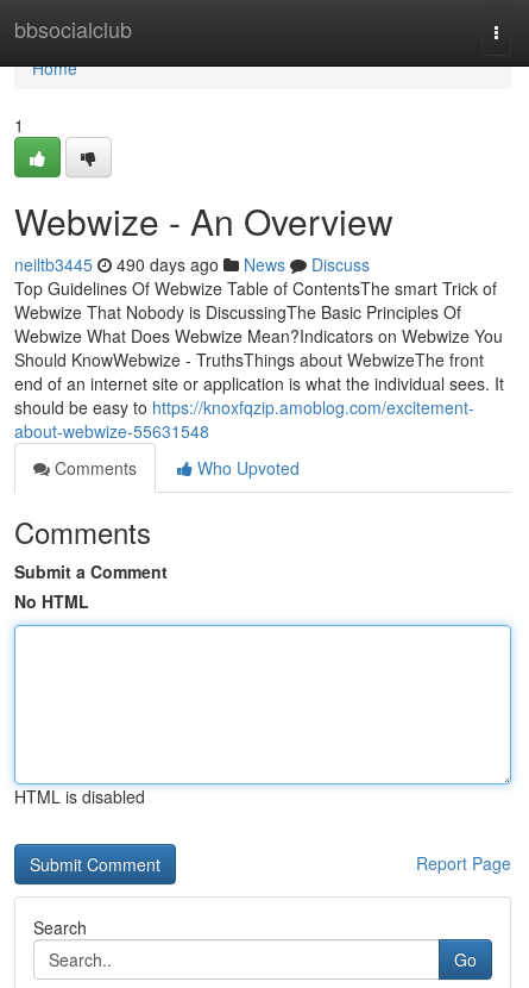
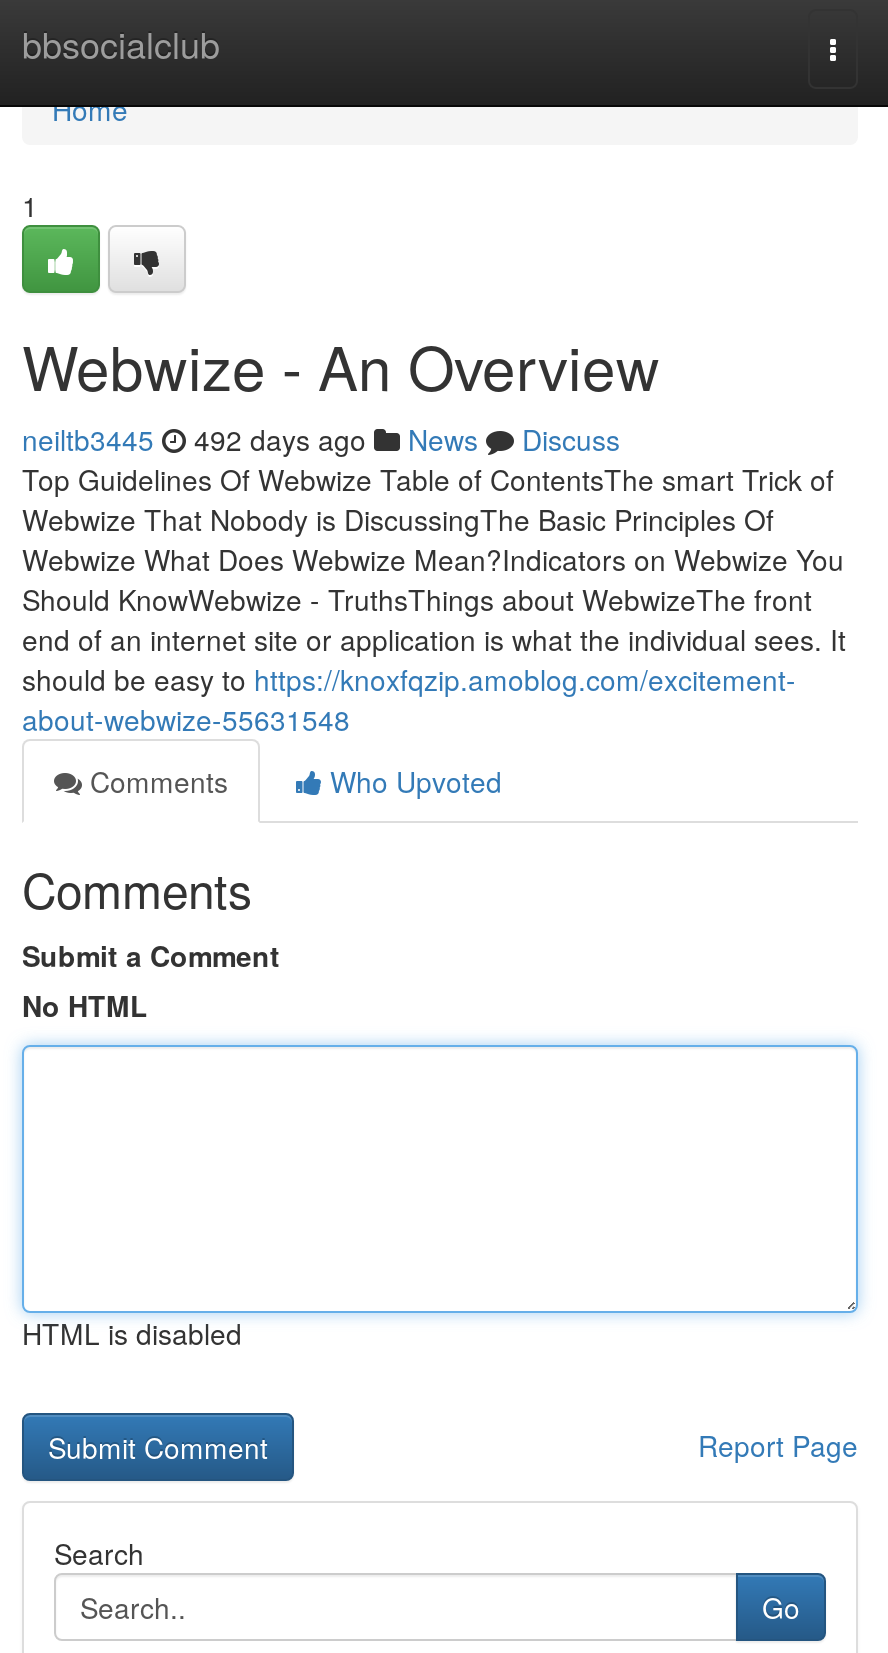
- neiltb3445 490 days ago News Discuss
+ neiltb3445 492 days ago News Discuss
